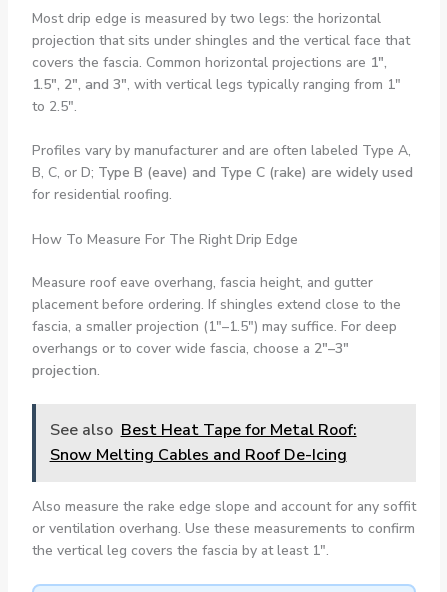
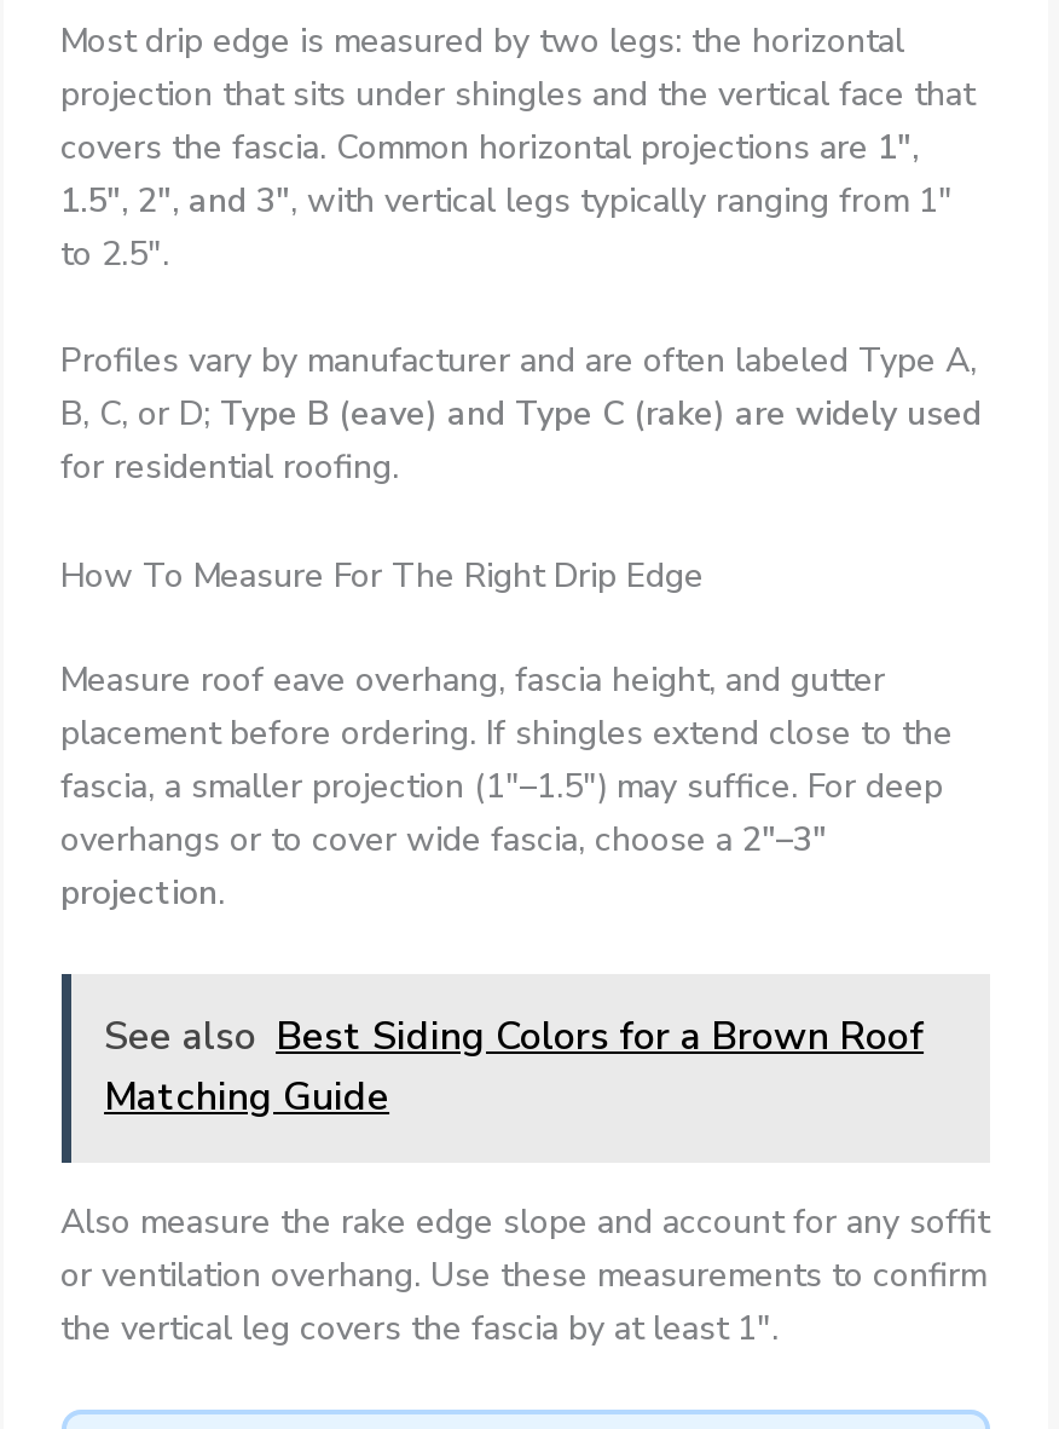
- See also Best Heat Tape for Metal Roof:
- Snow Melting Cables and Roof De-Icing
+ See also Best Siding Colors for a Brown Roof
+ Matching Guide
